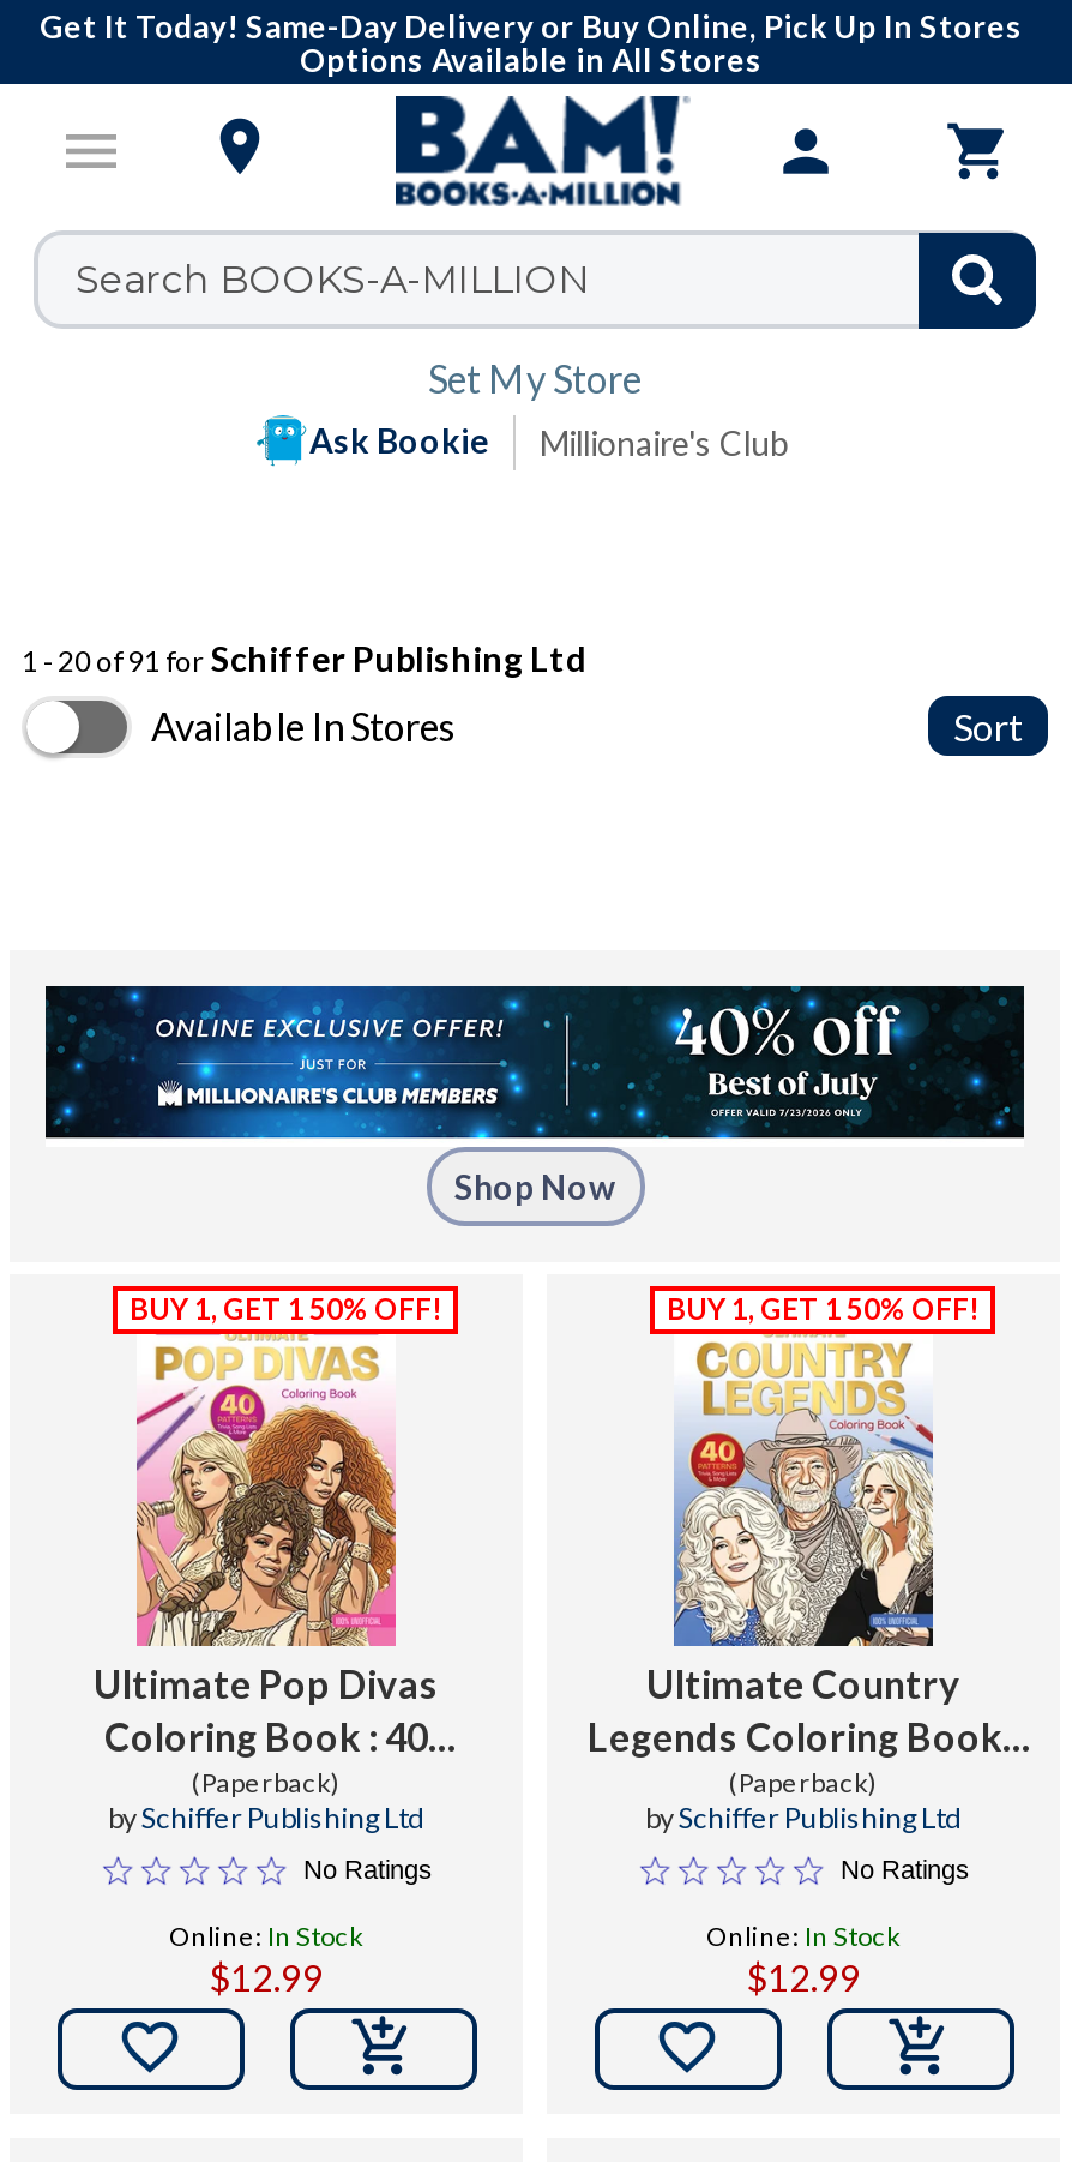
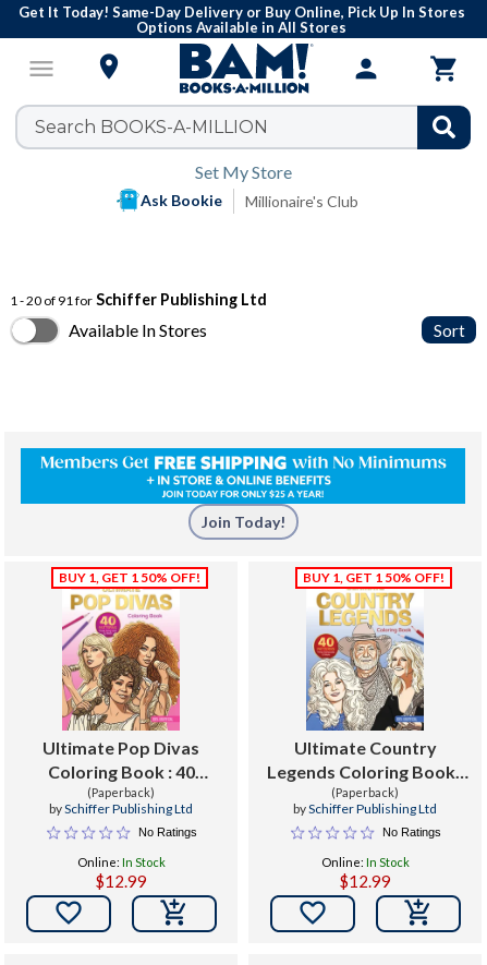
- [image]
- Shop Now
+ [image]
+ Join Today!
